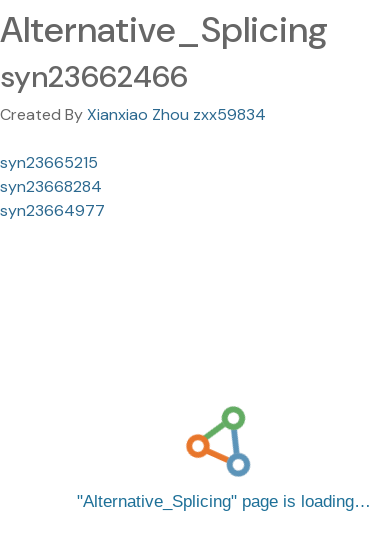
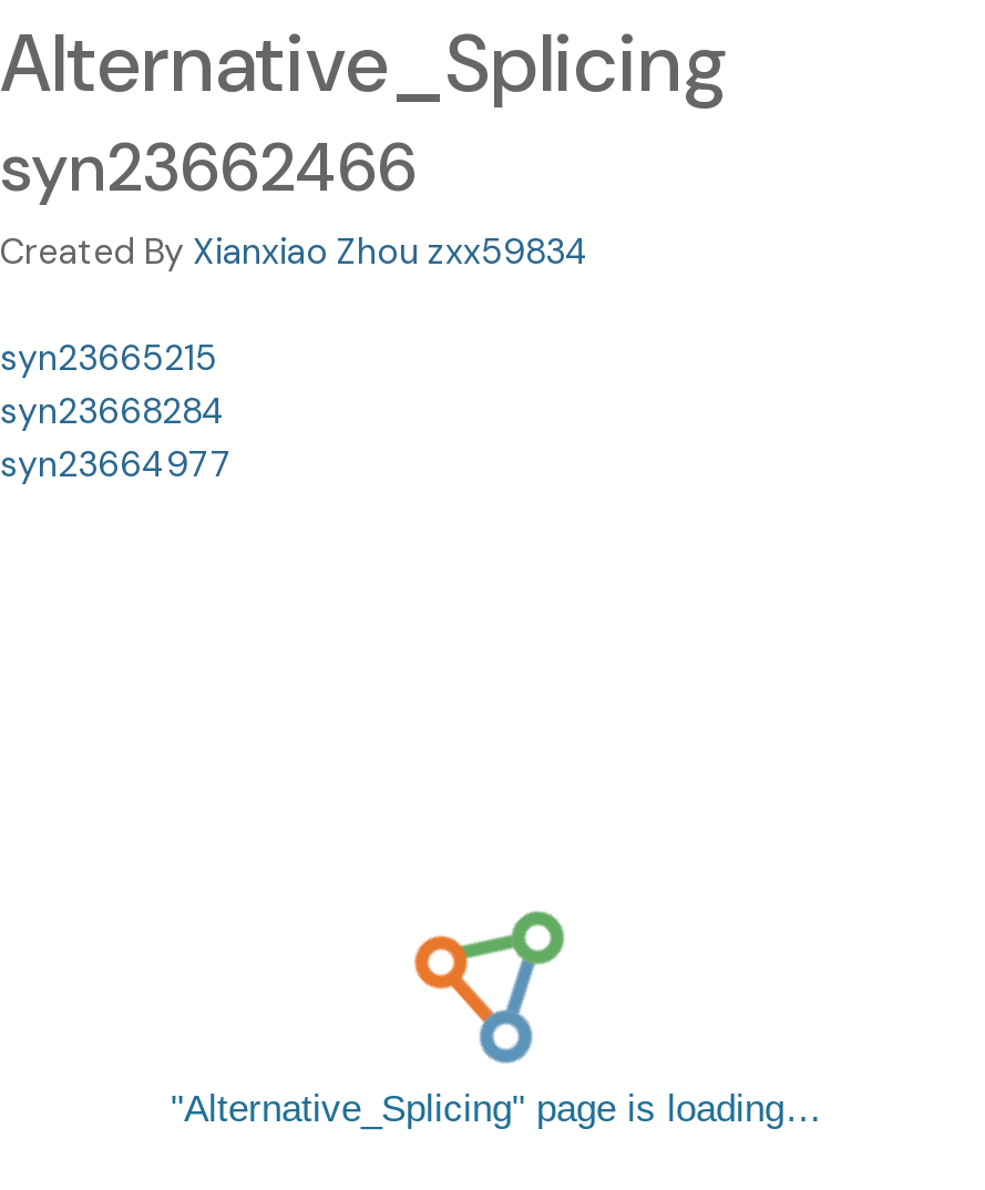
- [image]
+ [image]
